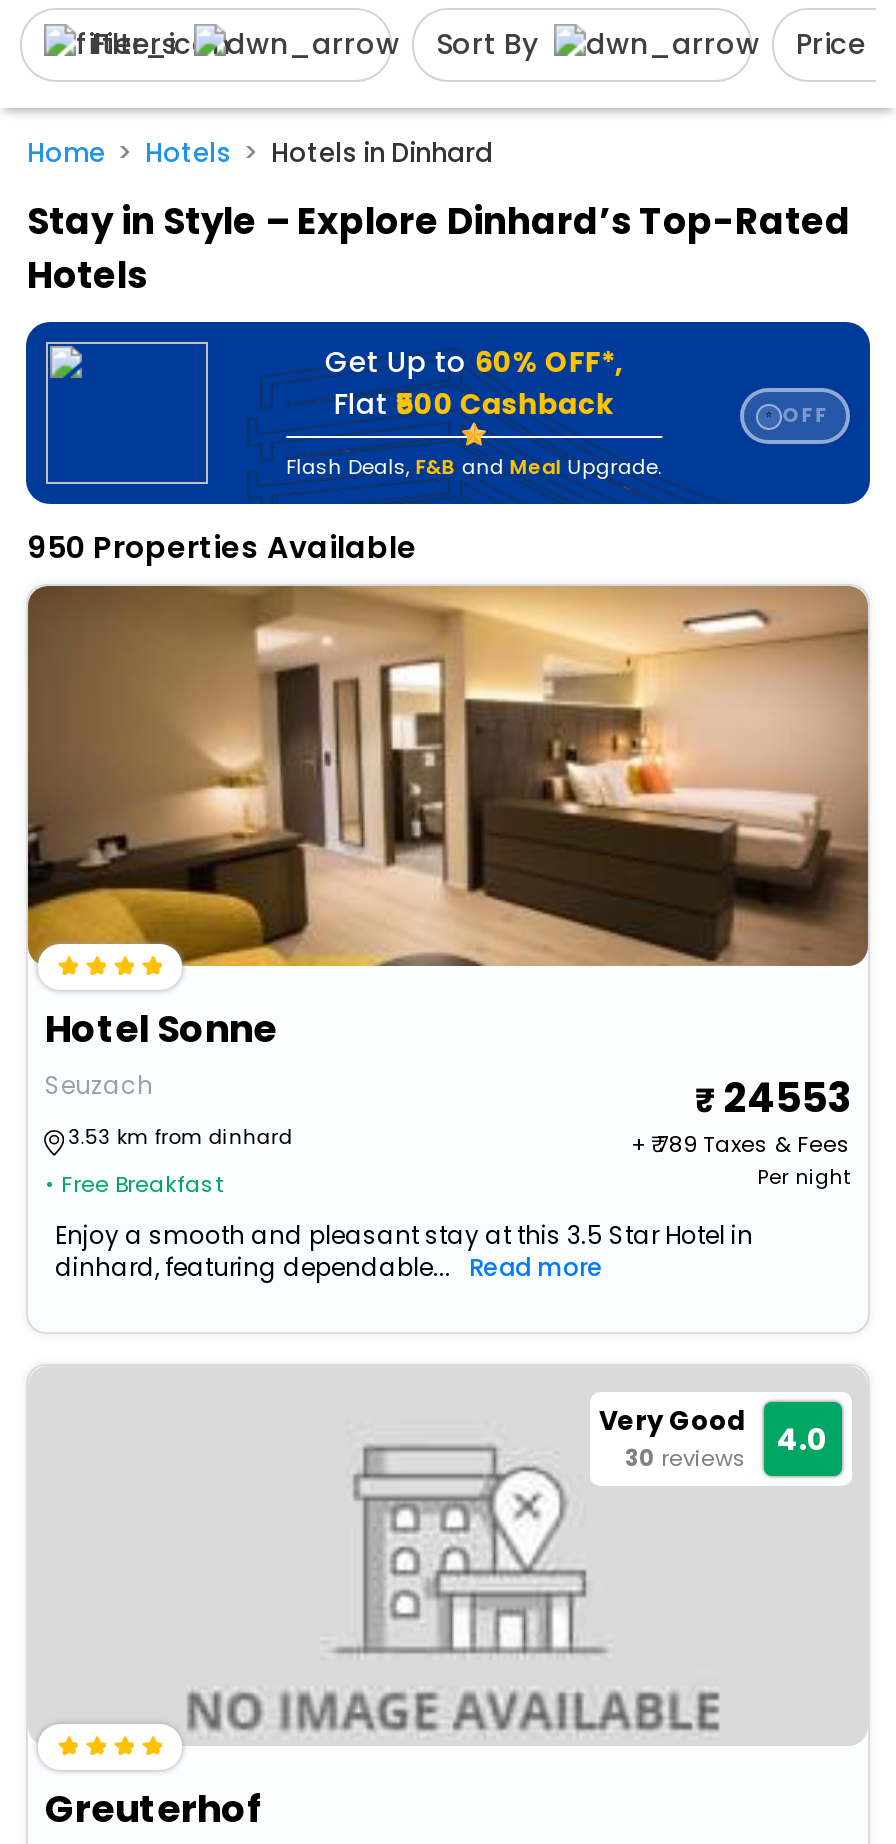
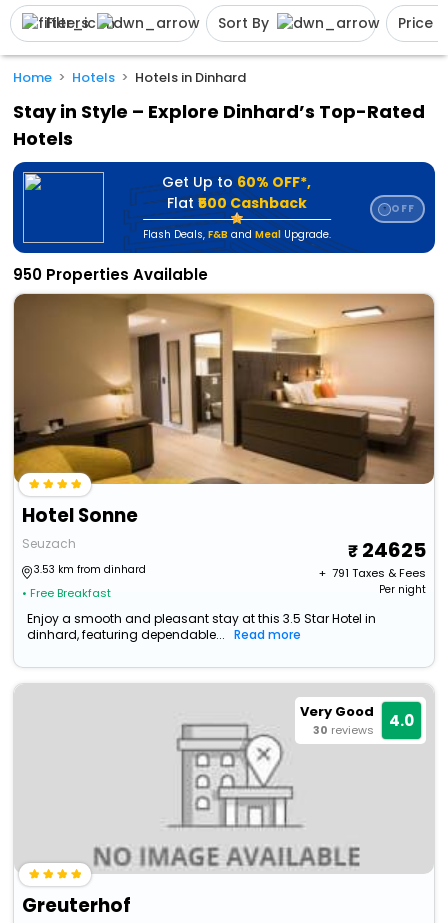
- 24553
+ 24625

- + ₹789 Taxes & Fees
+ + ₹791 Taxes & Fees
